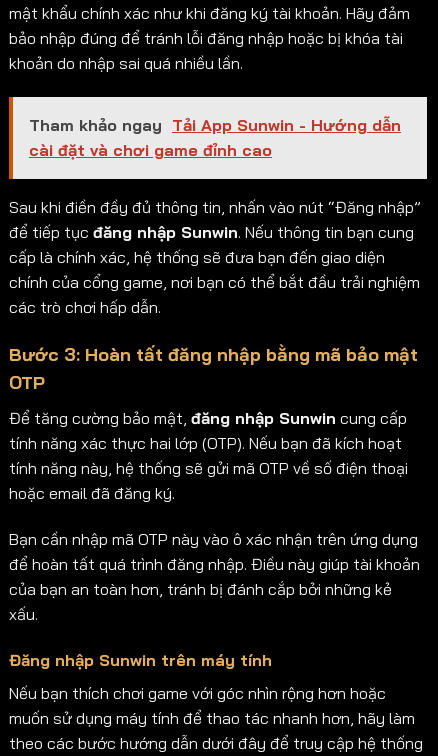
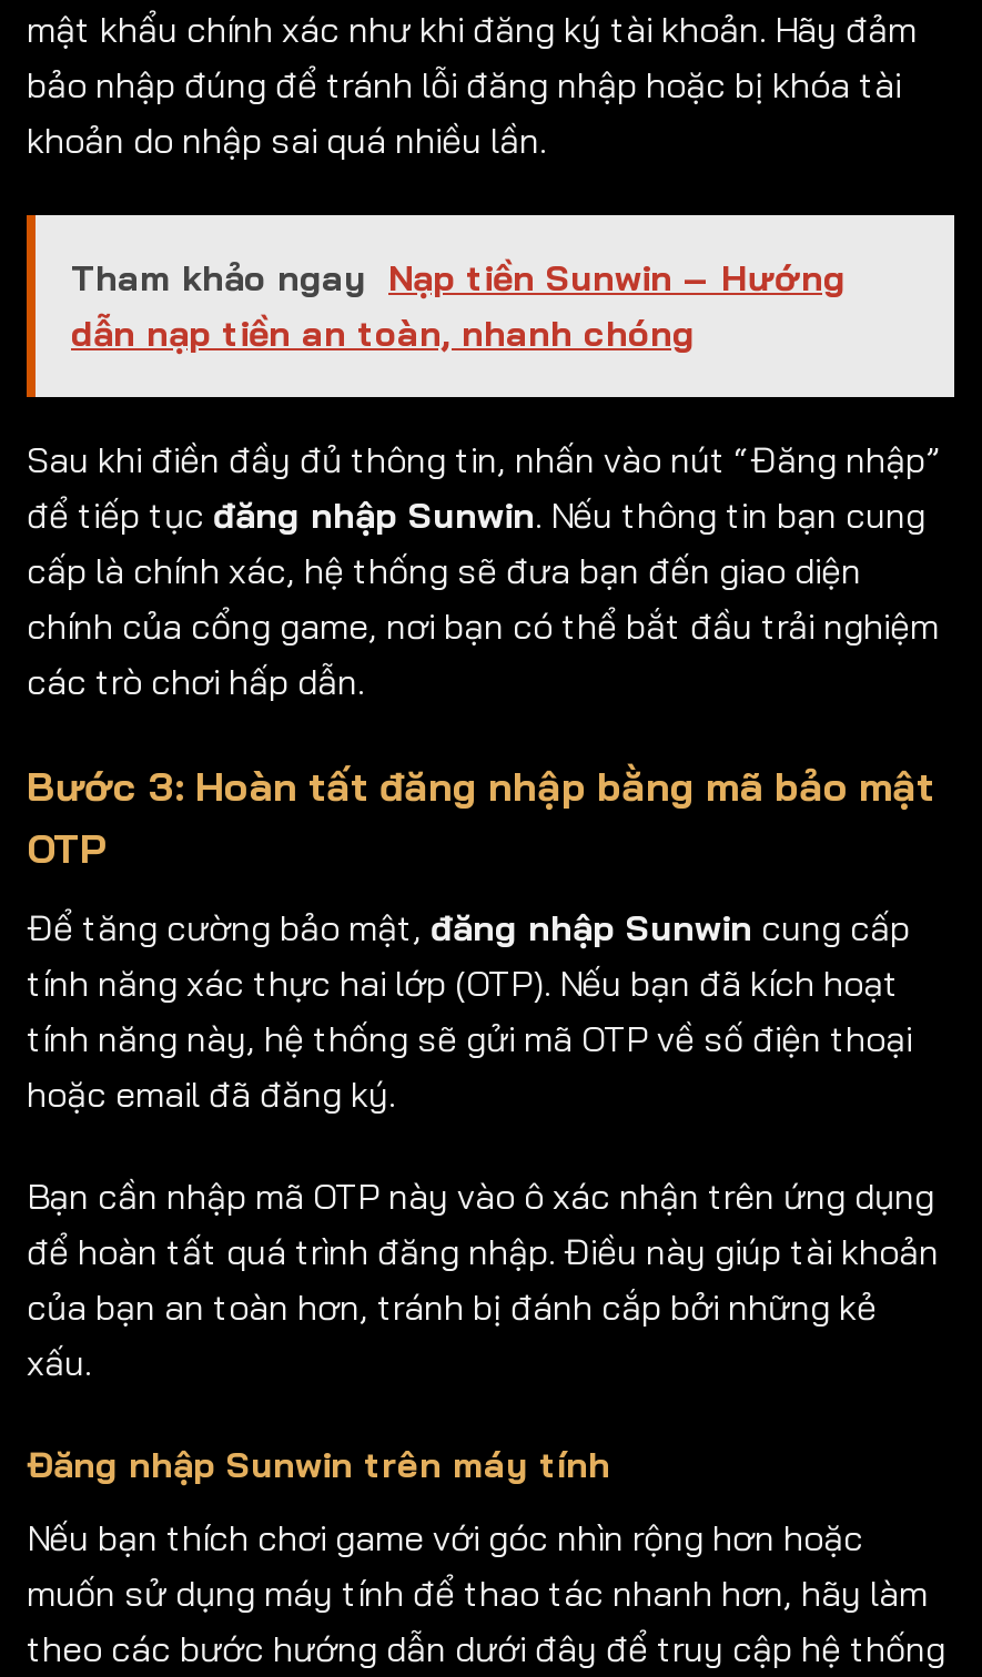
- Tham khảo ngay Tải App Sunwin - Hướng dẫn
- cài đặt và chơi game đỉnh cao
+ Tham khảo ngay Nạp tiền Sunwin – Hướng
+ dẫn nạp tiền an toàn, nhanh chóng
